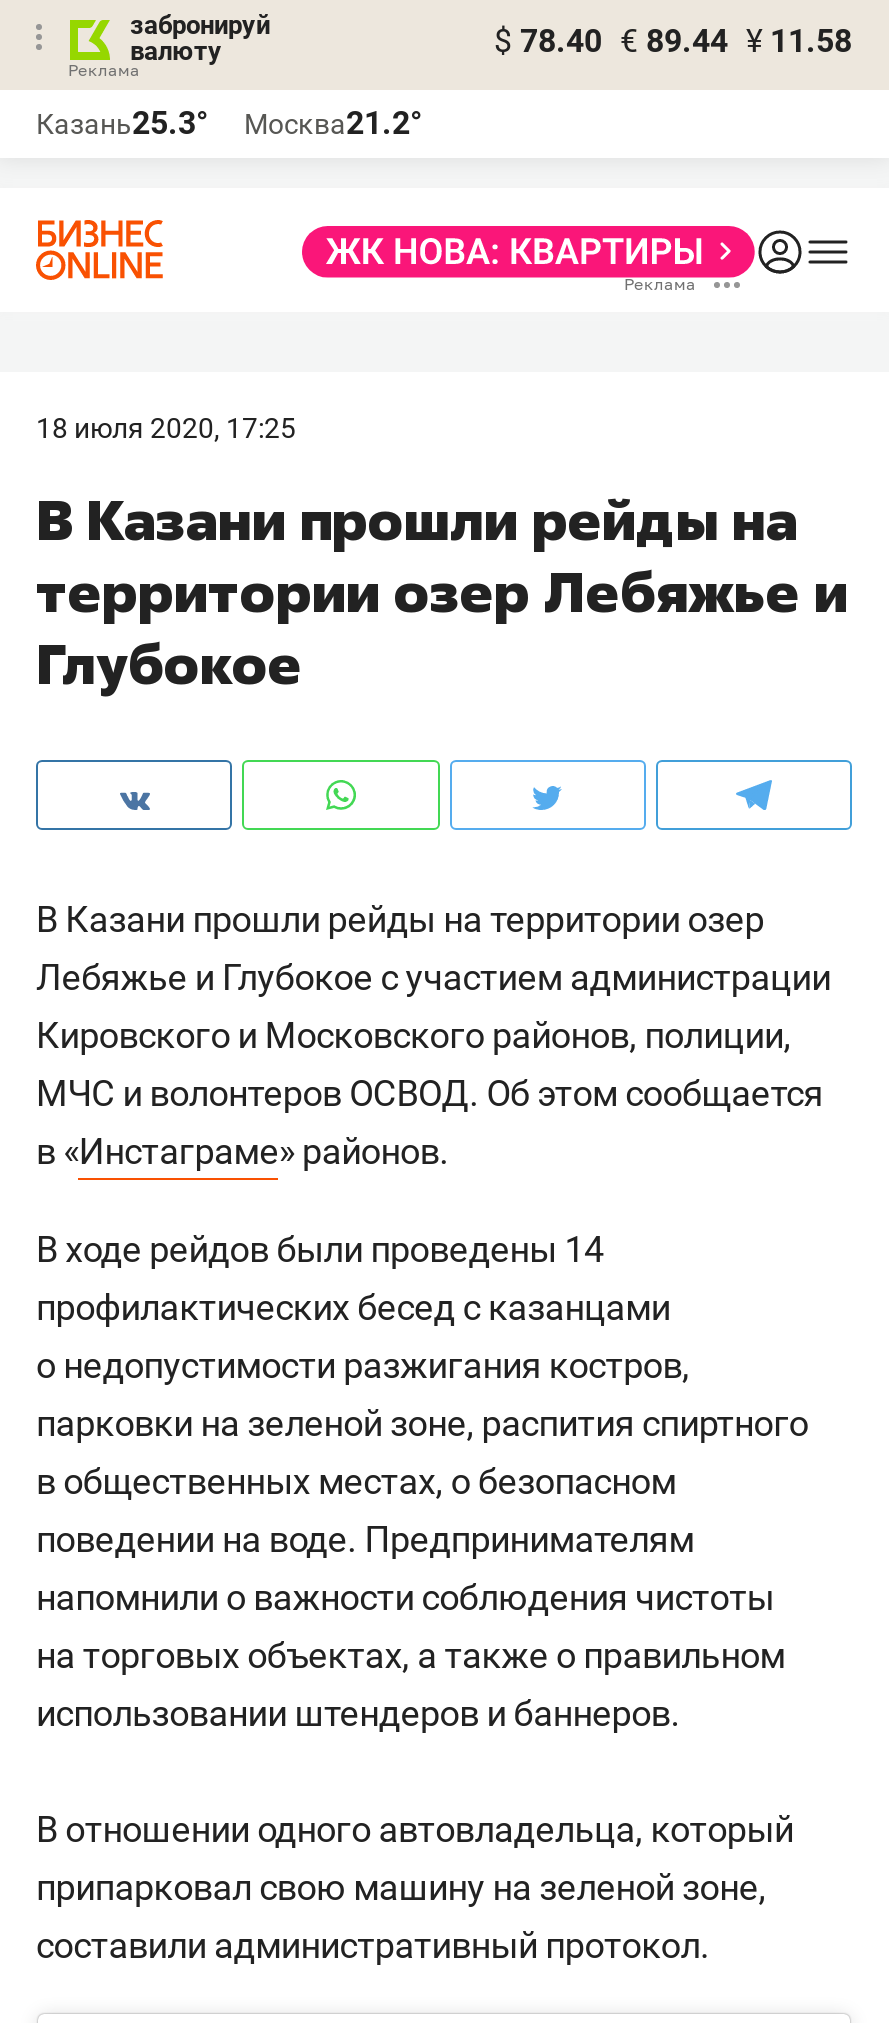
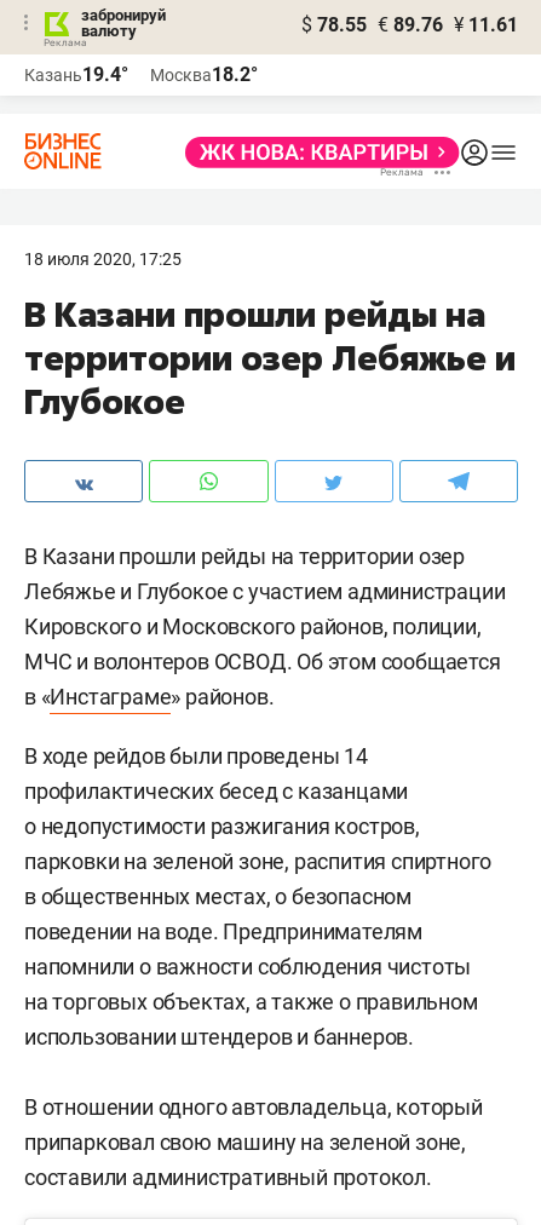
- $ 78.40 € 89.44 ¥ 11.58
+ $ 78.55 € 89.76 ¥ 11.61

- Казань25.3°
+ Казань19.4°

- Москва21.2°
+ Москва18.2°
